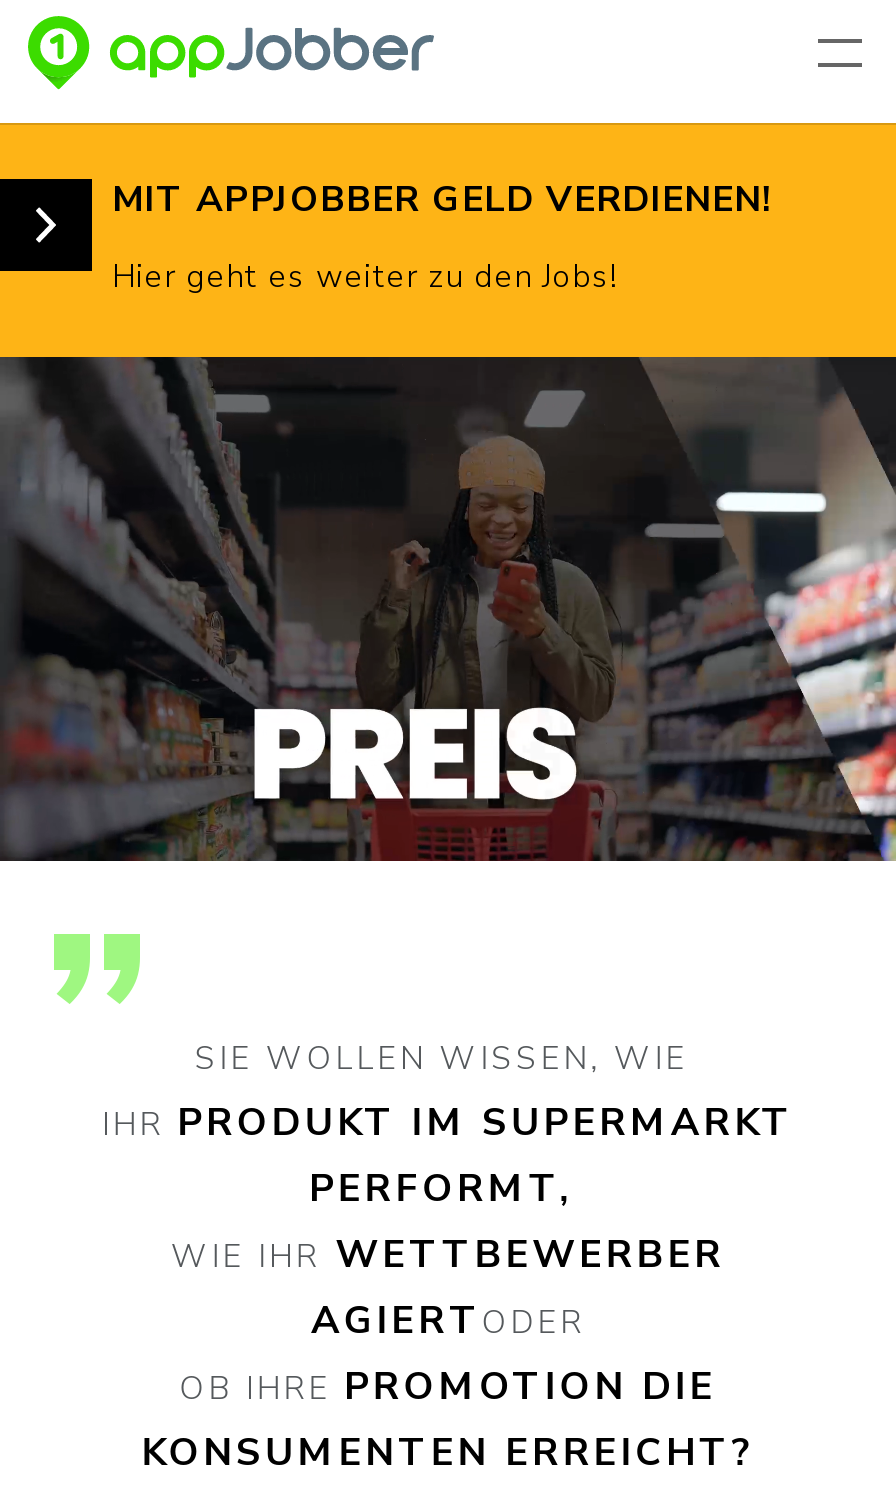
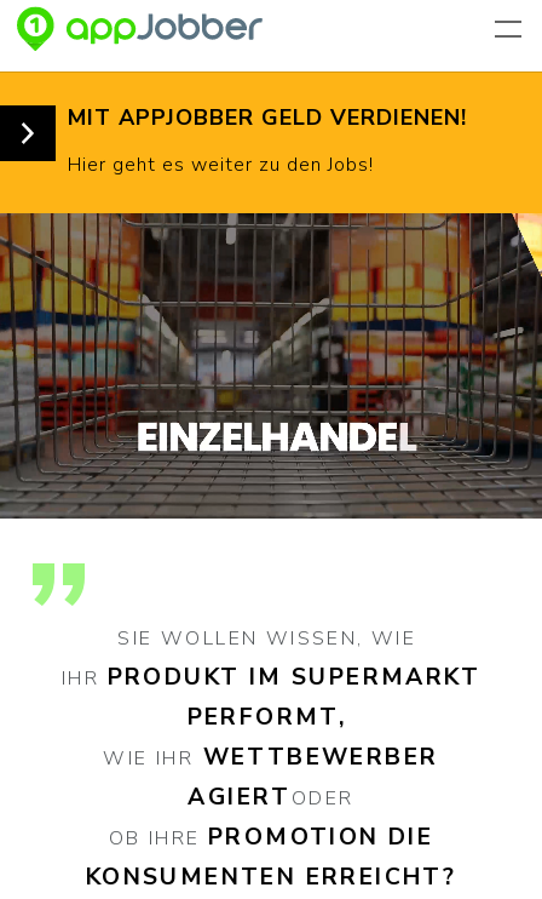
- [image]
+ [image]
